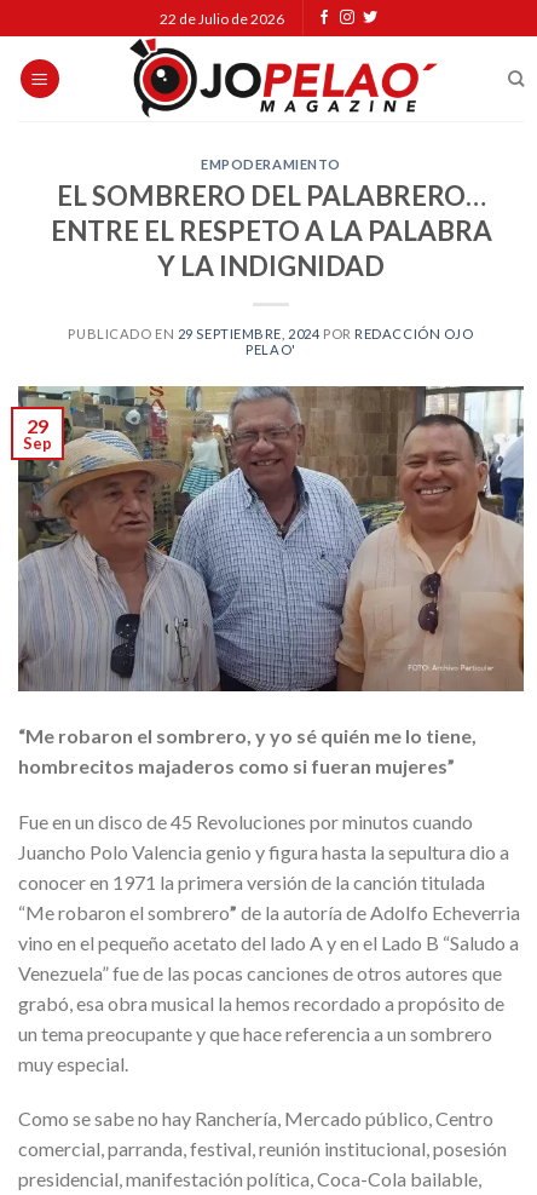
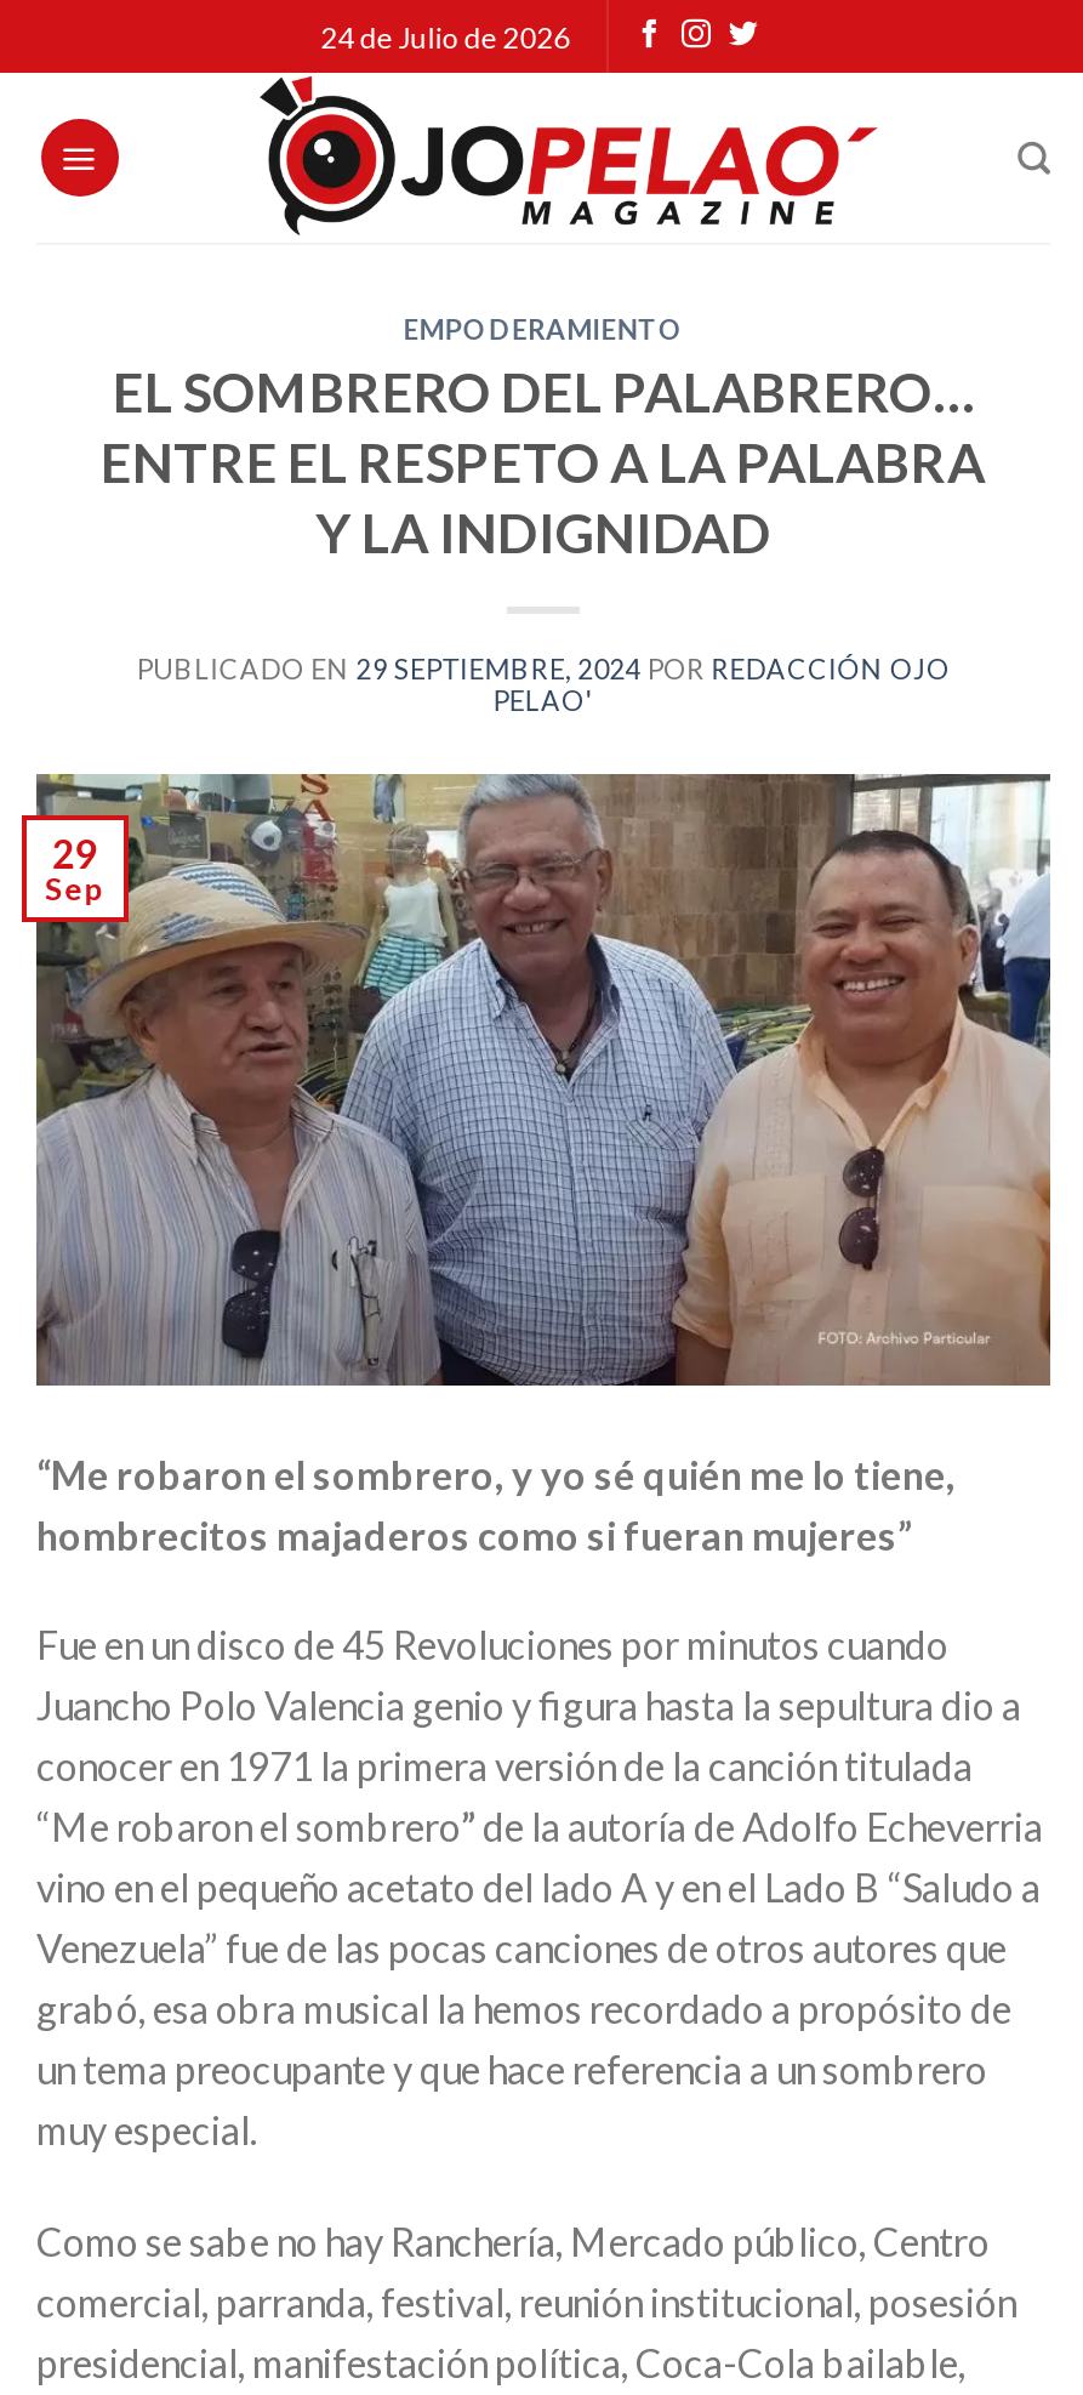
- 22 de Julio de 2026
+ 24 de Julio de 2026
